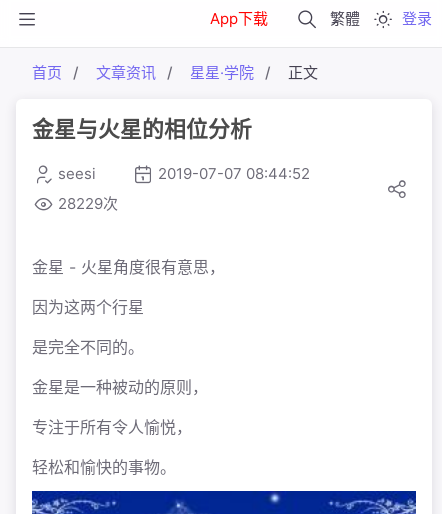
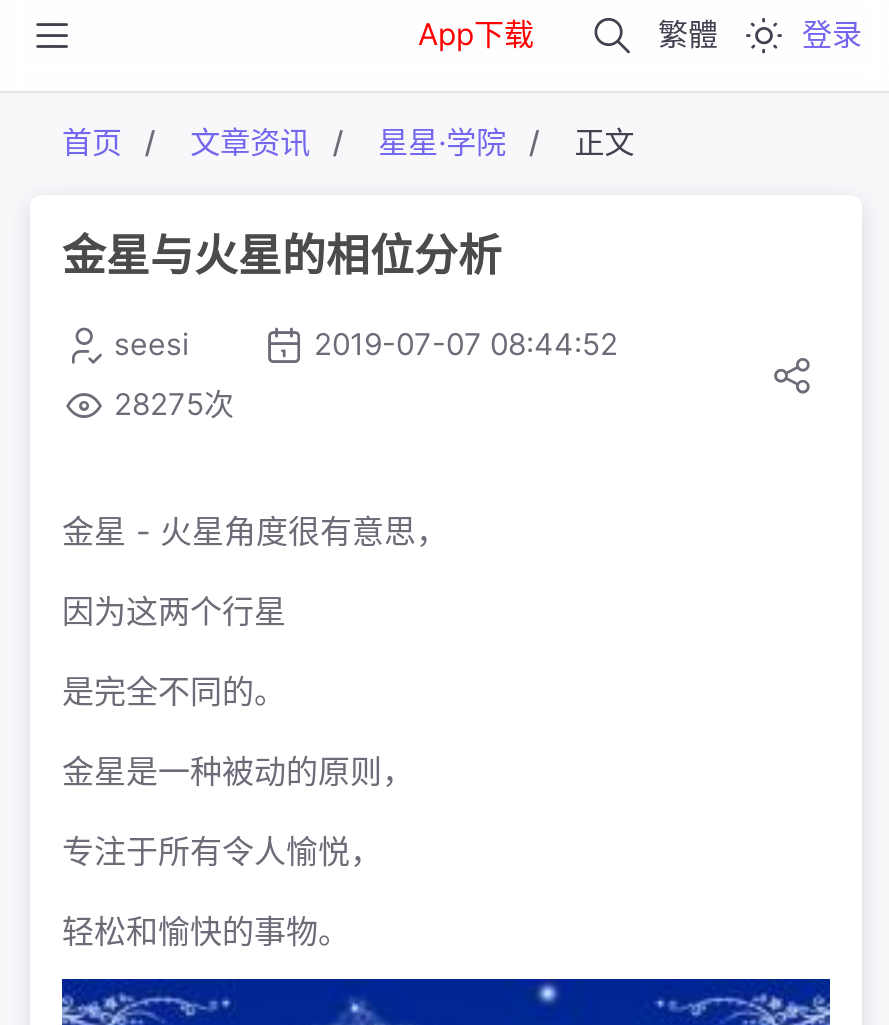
- 28229次
+ 28275次
